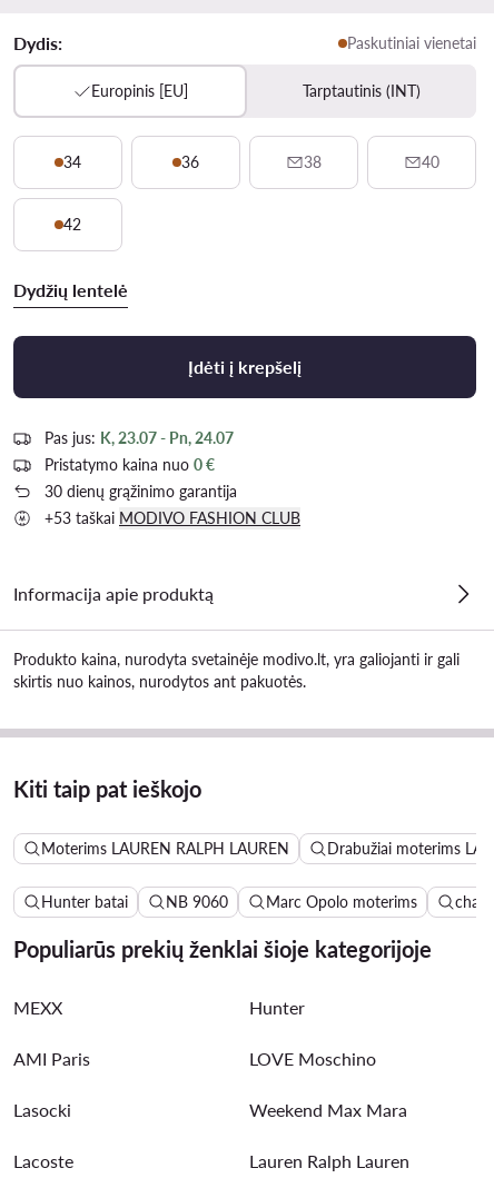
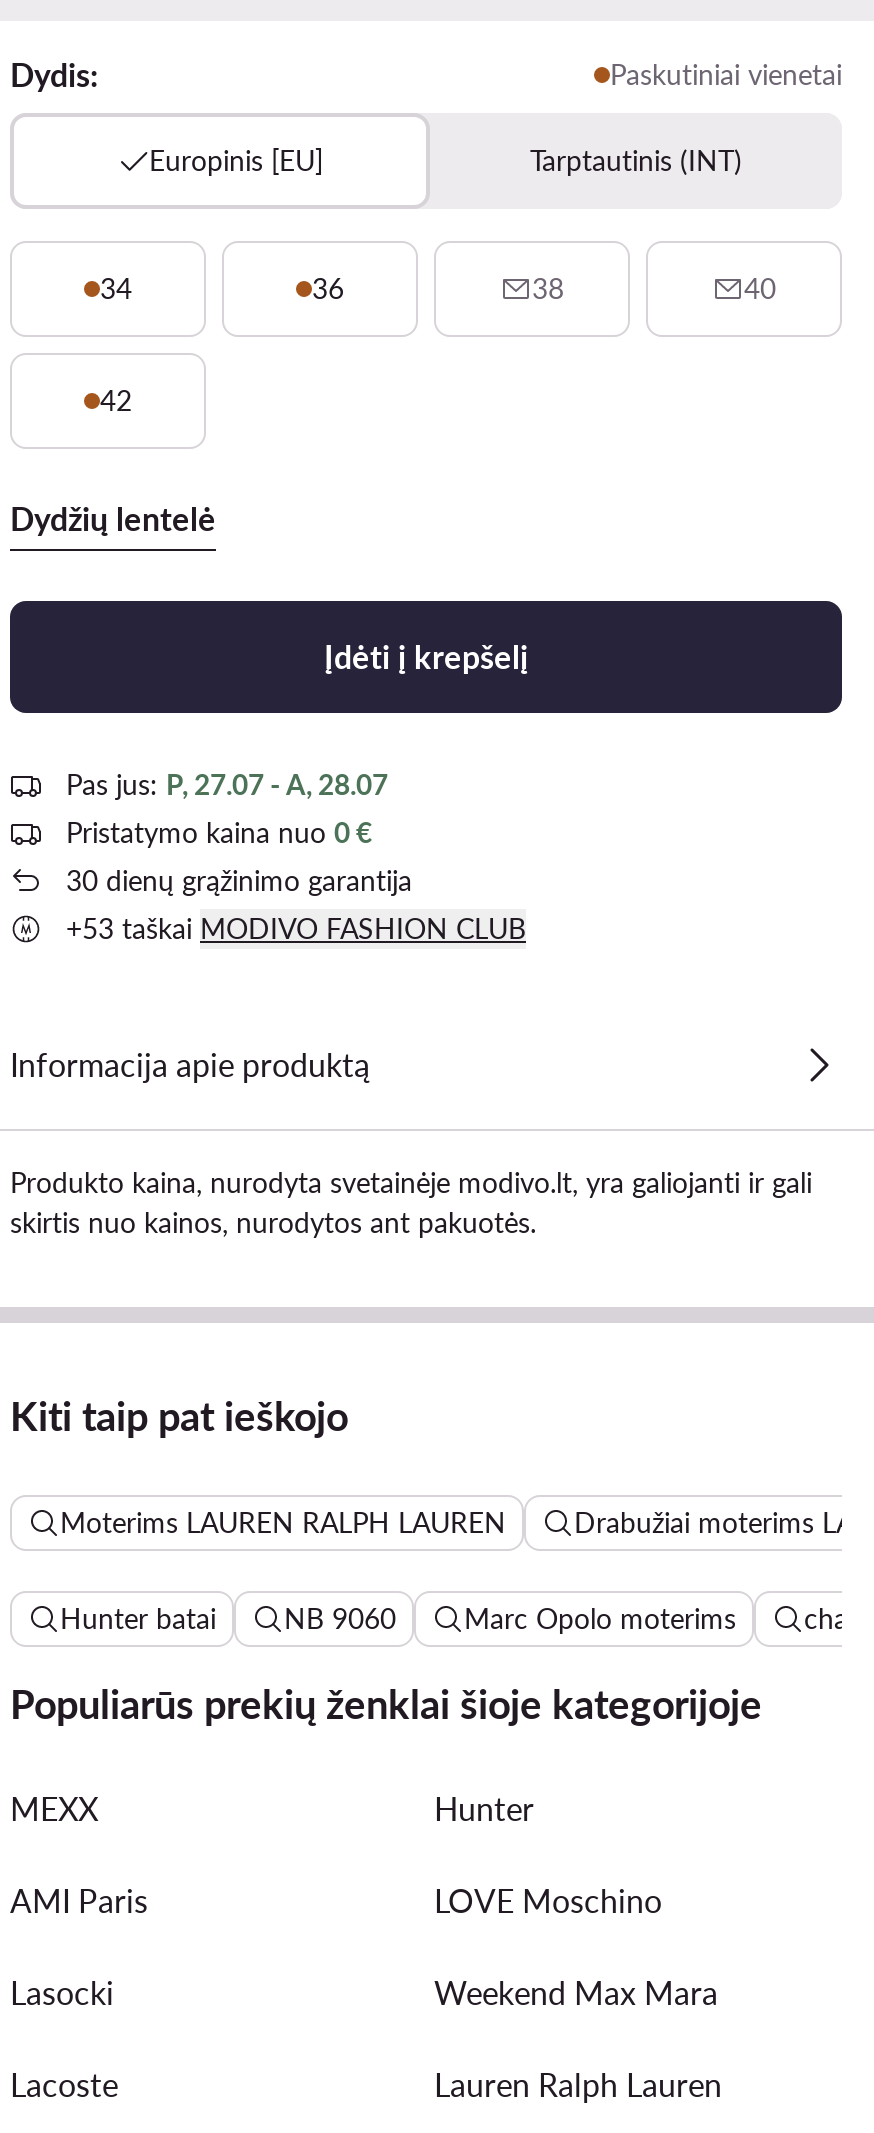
- Pas jus: K, 23.07 - Pn, 24.07
+ Pas jus: P, 27.07 - A, 28.07
